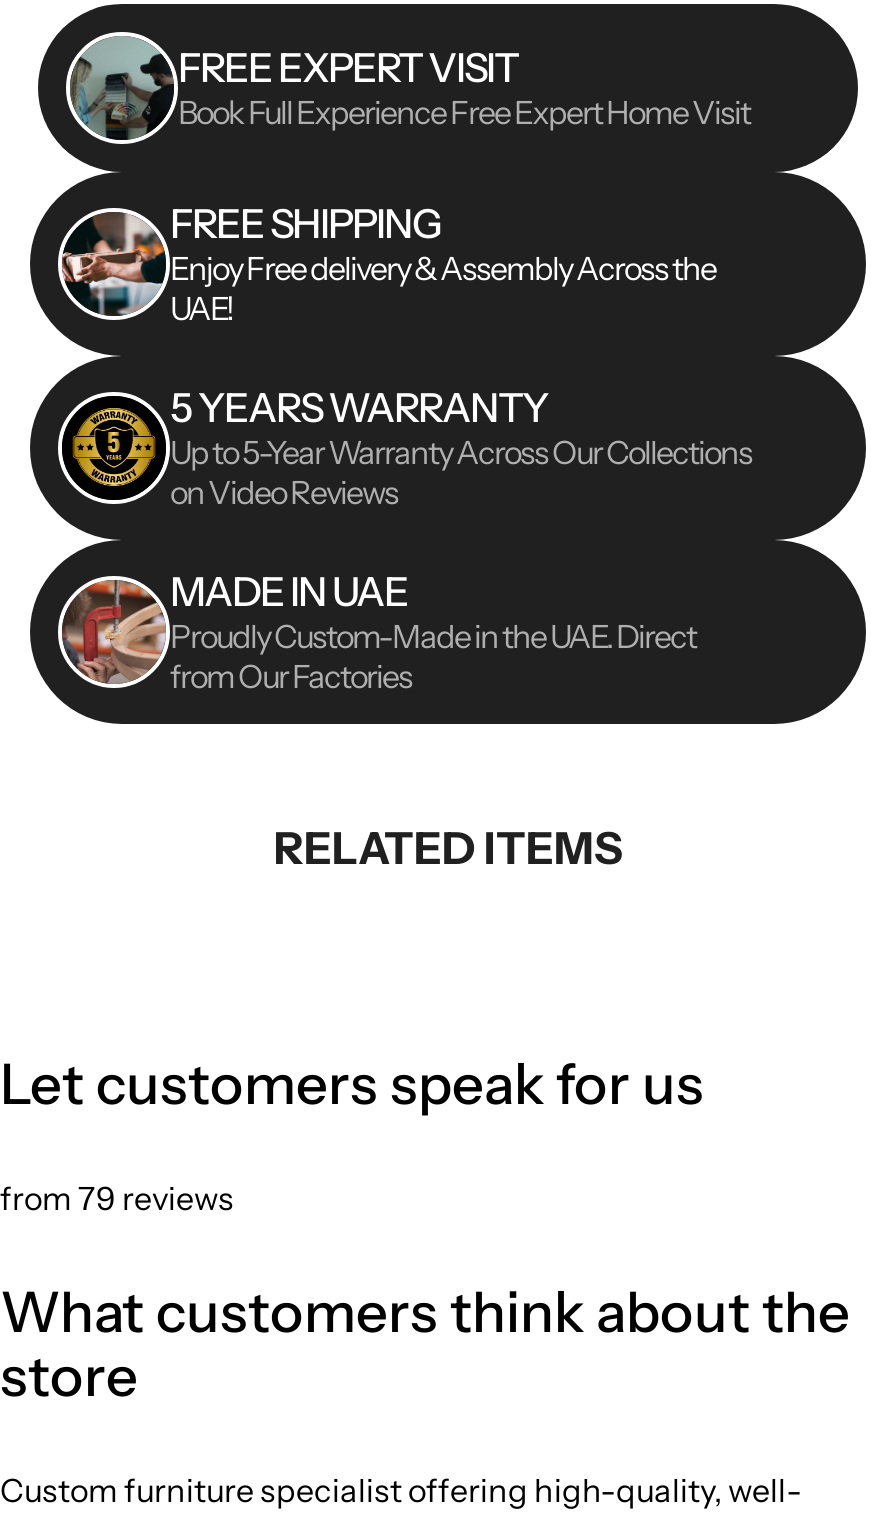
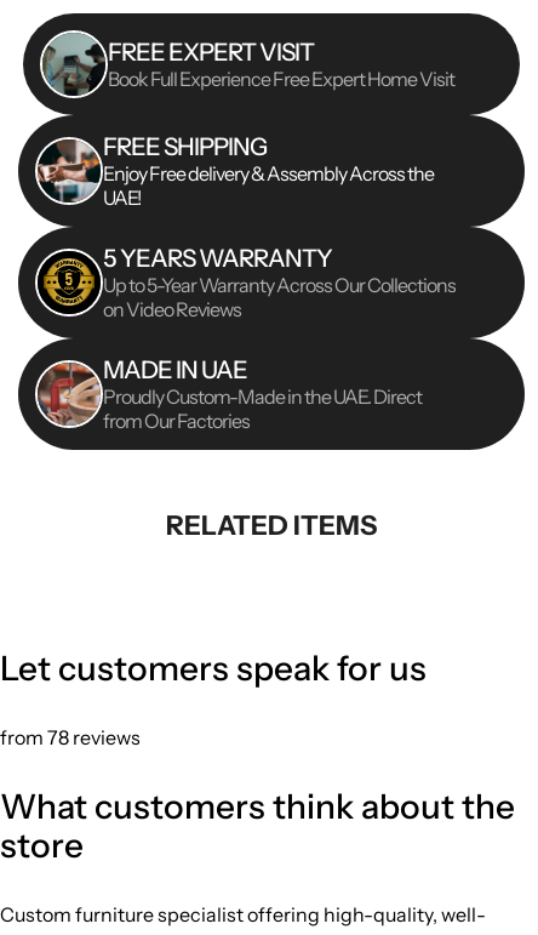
- from 79 reviews
+ from 78 reviews
